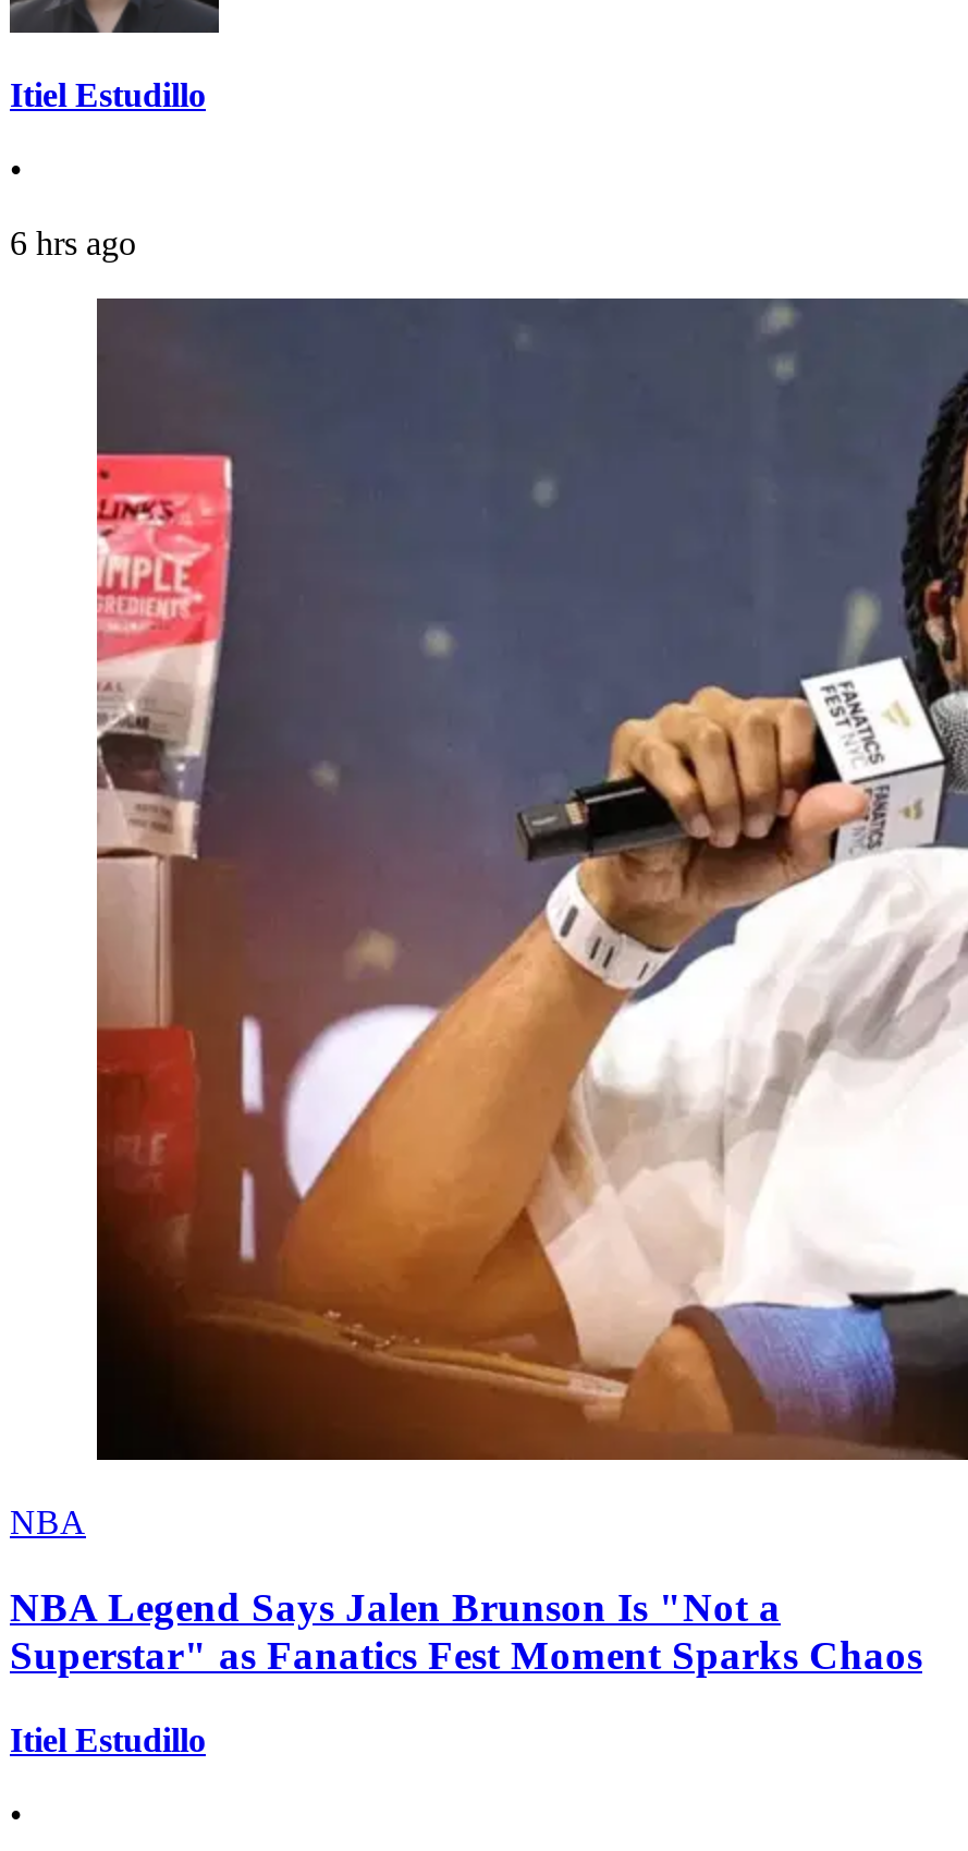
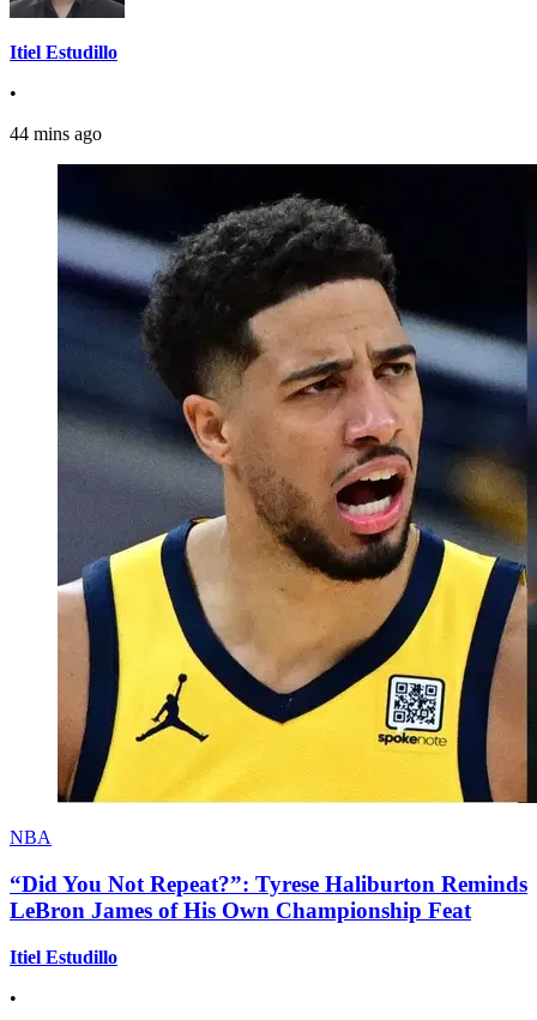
- 6 hrs ago
+ 44 mins ago

- [image]
+ [image]

- NBA Legend Says Jalen Brunson Is "Not a
- Superstar" as Fanatics Fest Moment Sparks Chaos
+ “Did You Not Repeat?”: Tyrese Haliburton Reminds
+ LeBron James of His Own Championship Feat
